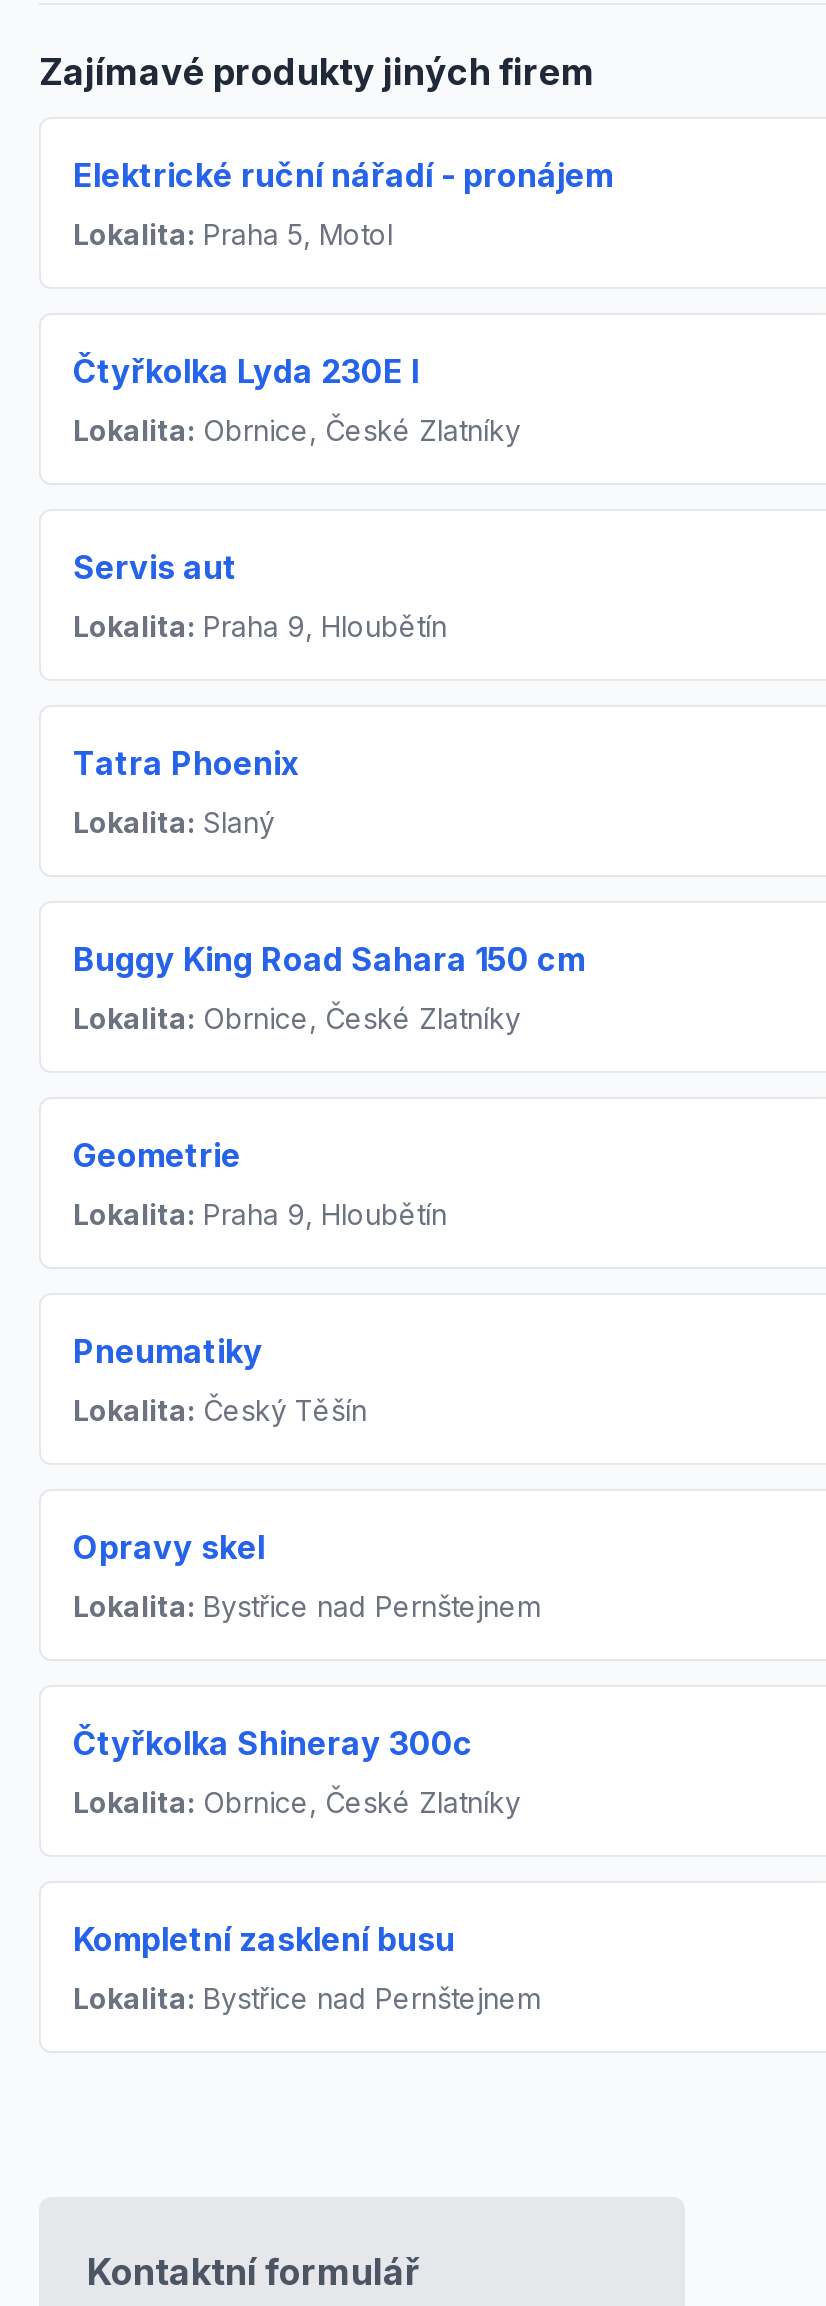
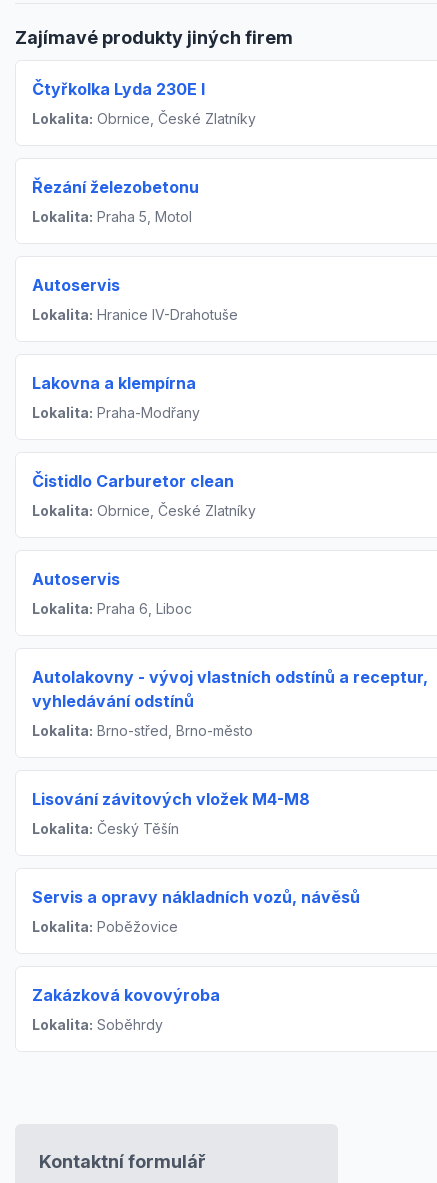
- Elektrické ruční nářadí - pronájem

moved down: Lokalita: Praha 5, Motol

moved up: Čtyřkolka Lyda 230E I | Lokalita: Obrnice, České Zlatníky

- Servis aut
- Lokalita: Praha 9, Hloubětín
- Tatra Phoenix
- Lokalita: Slaný
- Buggy King Road Sahara 150 cm
+ Řezání železobetonu
+ Autoservis
+ Lokalita: Hranice IV-Drahotuše
+ Lakovna a klempírna
+ Lokalita: Praha-Modřany
+ Čistidlo Carburetor clean

- Geometrie
- Lokalita: Praha 9, Hloubětín
- Pneumatiky
+ Autoservis
+ Lokalita: Praha 6, Liboc
+ Autolakovny - vývoj vlastních odstínů a receptur,
+ vyhledávání odstínů
+ Lokalita: Brno-střed, Brno-město
+ Lisování závitových vložek M4-M8

moved down: Lokalita: Český Těšín

- Opravy skel
- Lokalita: Bystřice nad Pernštejnem
- Čtyřkolka Shineray 300c
- Lokalita: Obrnice, České Zlatníky
- Kompletní zasklení busu
- Lokalita: Bystřice nad Pernštejnem
+ Servis a opravy nákladních vozů, návěsů
+ Lokalita: Poběžovice
+ Zakázková kovovýroba
+ Lokalita: Soběhrdy
